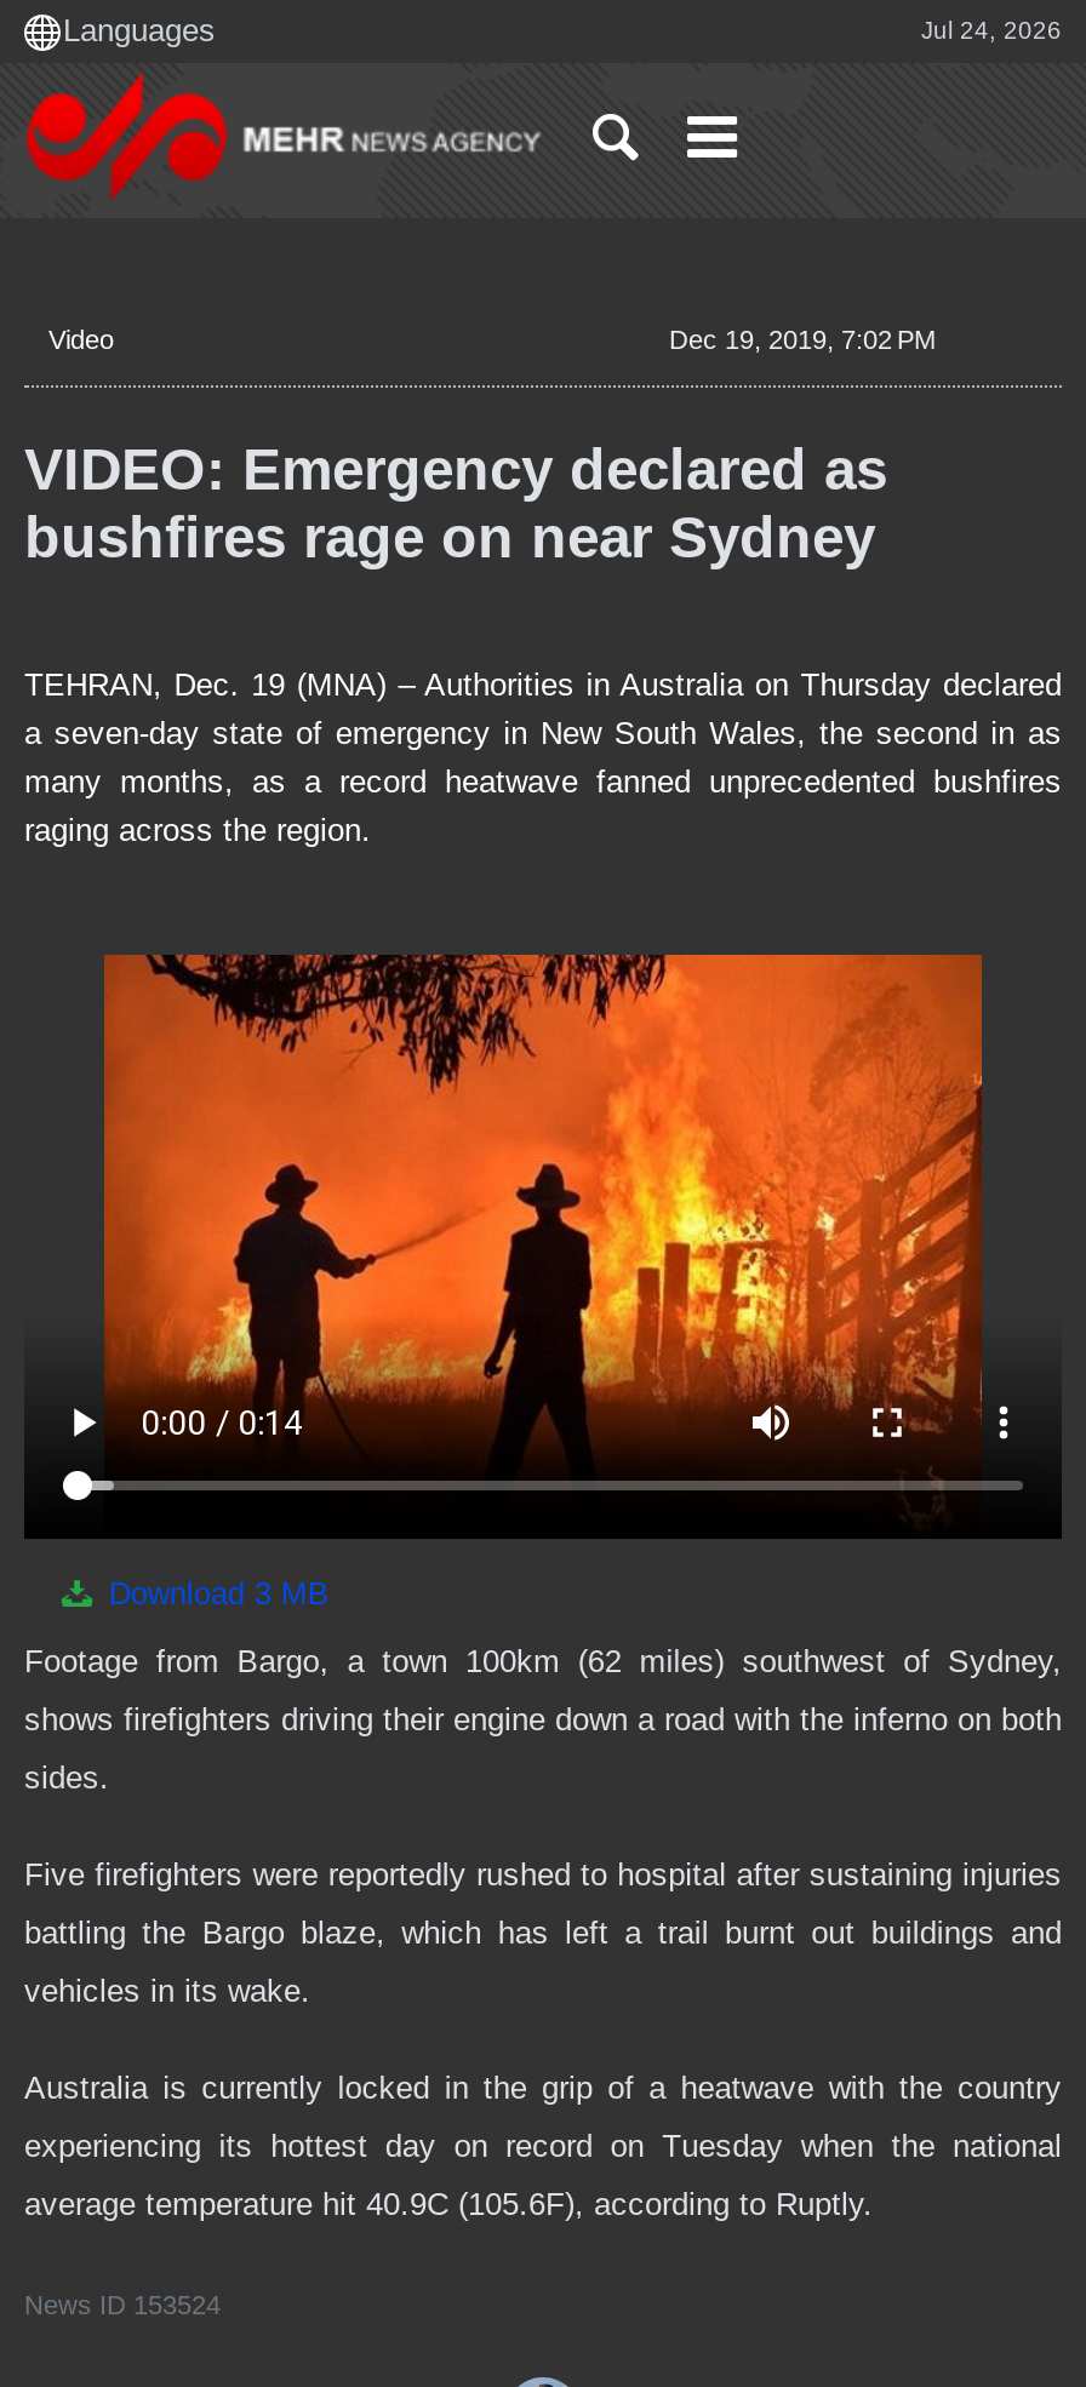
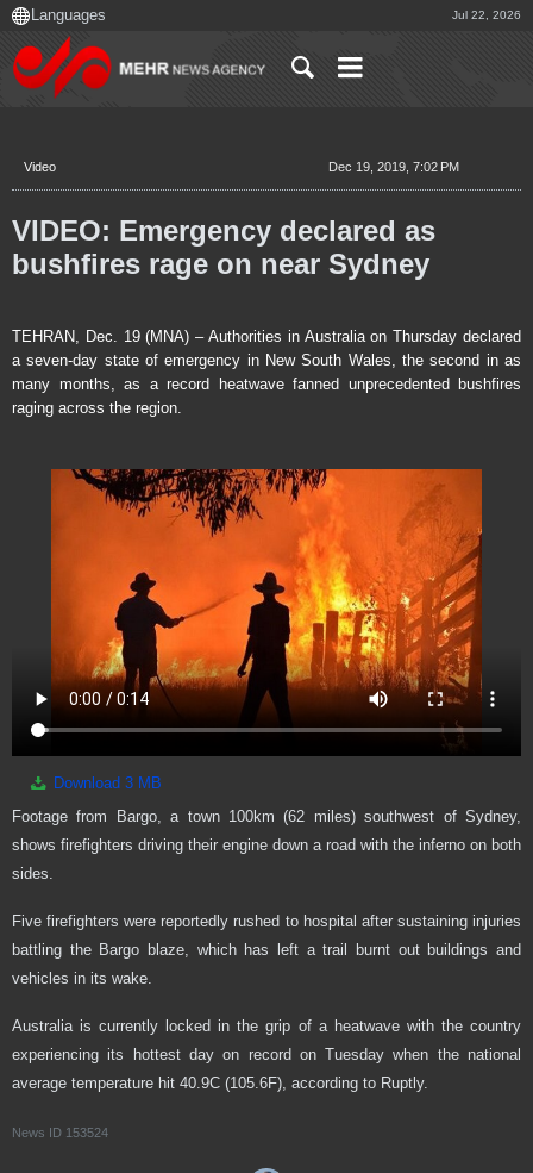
- Jul 24, 2026
+ Jul 22, 2026
